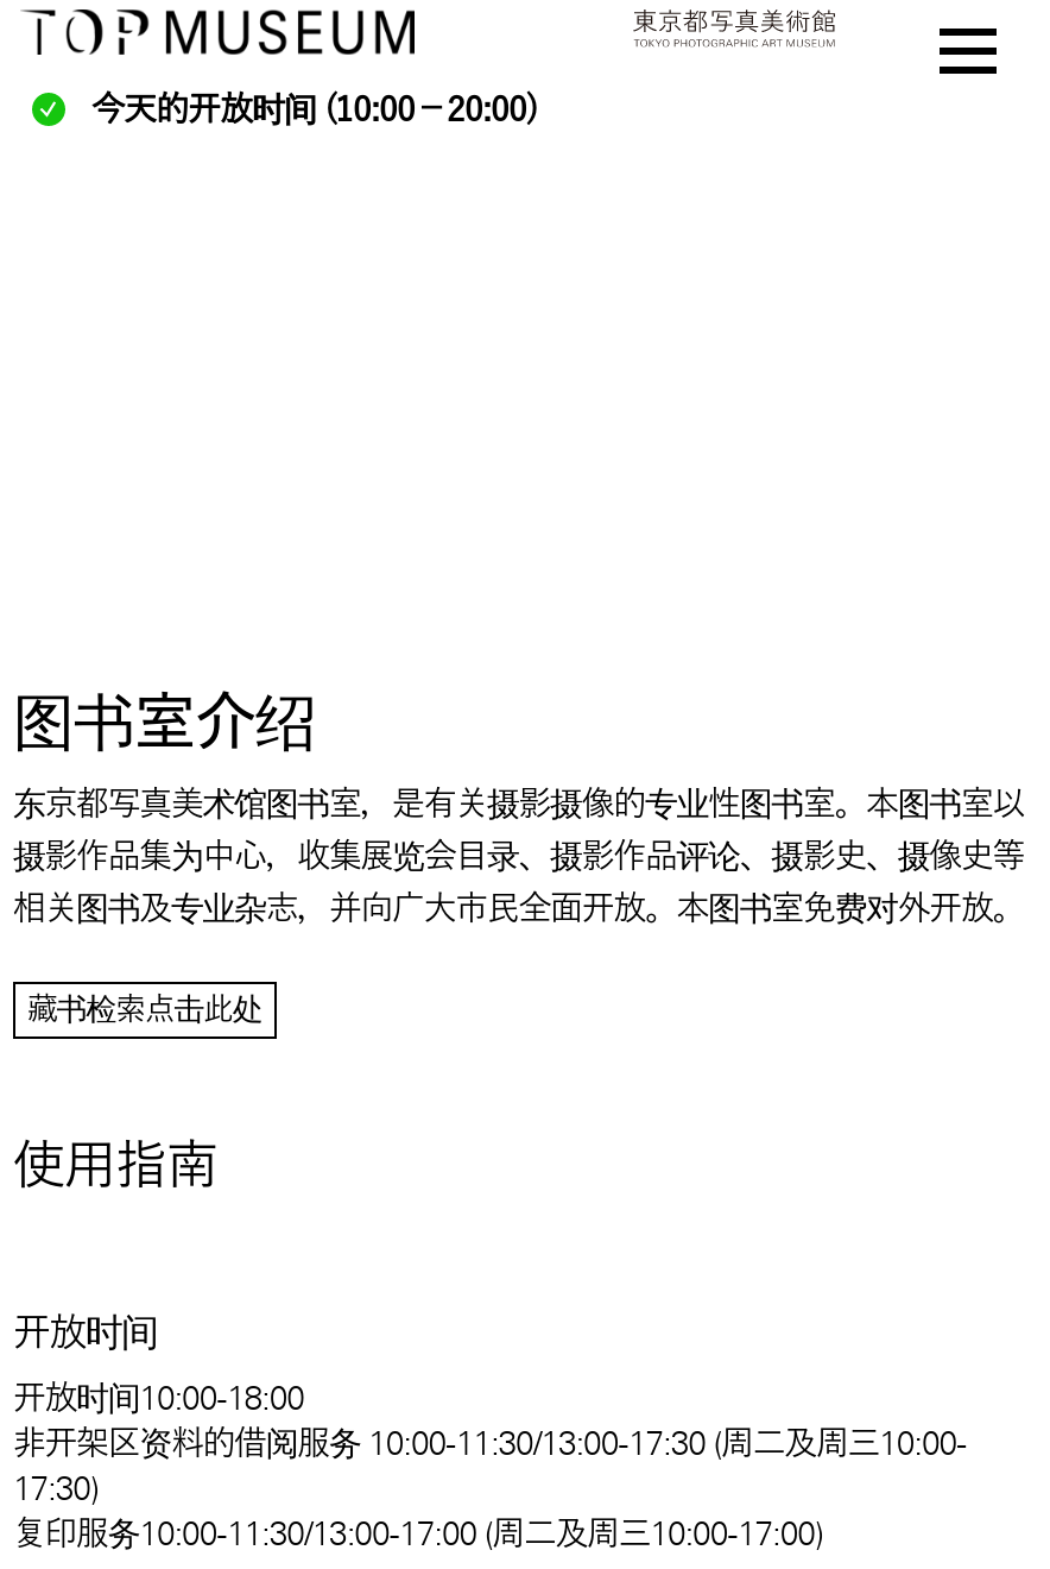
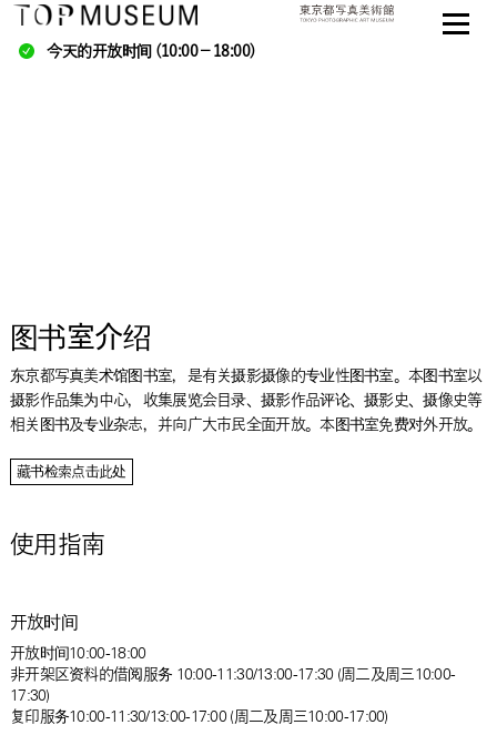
- 今天的开放时间 (10:00－20:00)
+ 今天的开放时间 (10:00－18:00)
